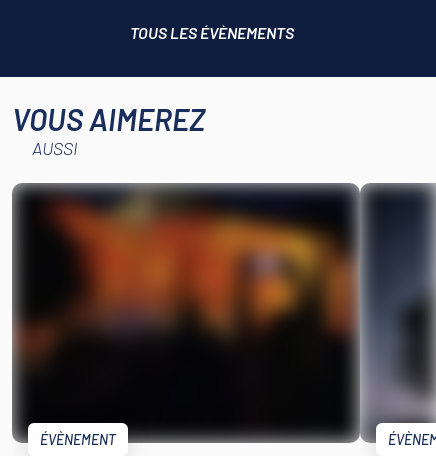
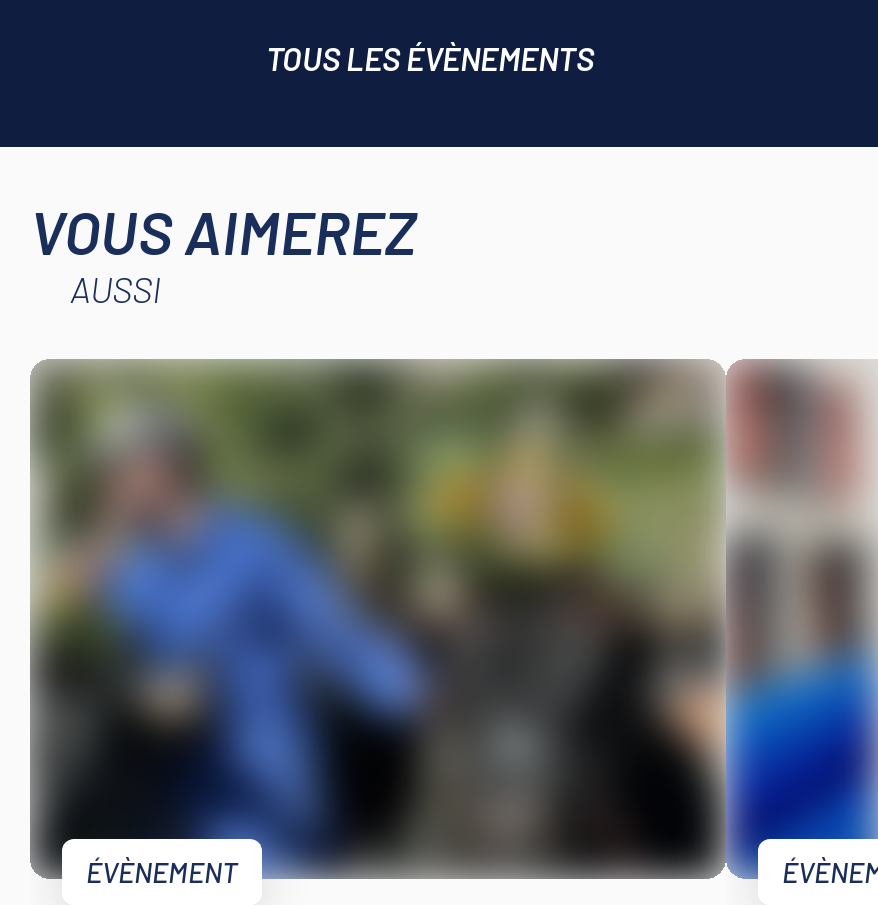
- [image]
+ [image]
